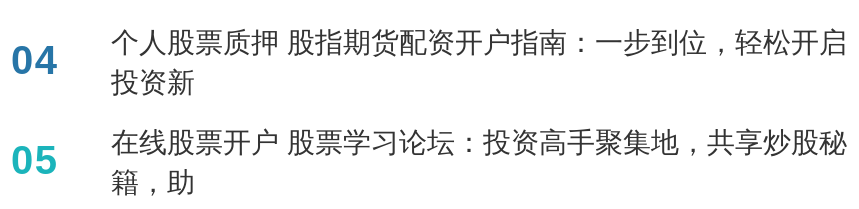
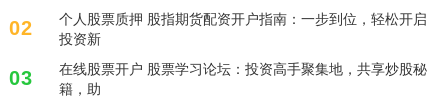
- 04
+ 02

- 05 在线股票开户 股票学习论坛：投资高手聚集地，共享炒股秘 籍，助
+ 03 在线股票开户 股票学习论坛：投资高手聚集地，共享炒股秘 籍，助
